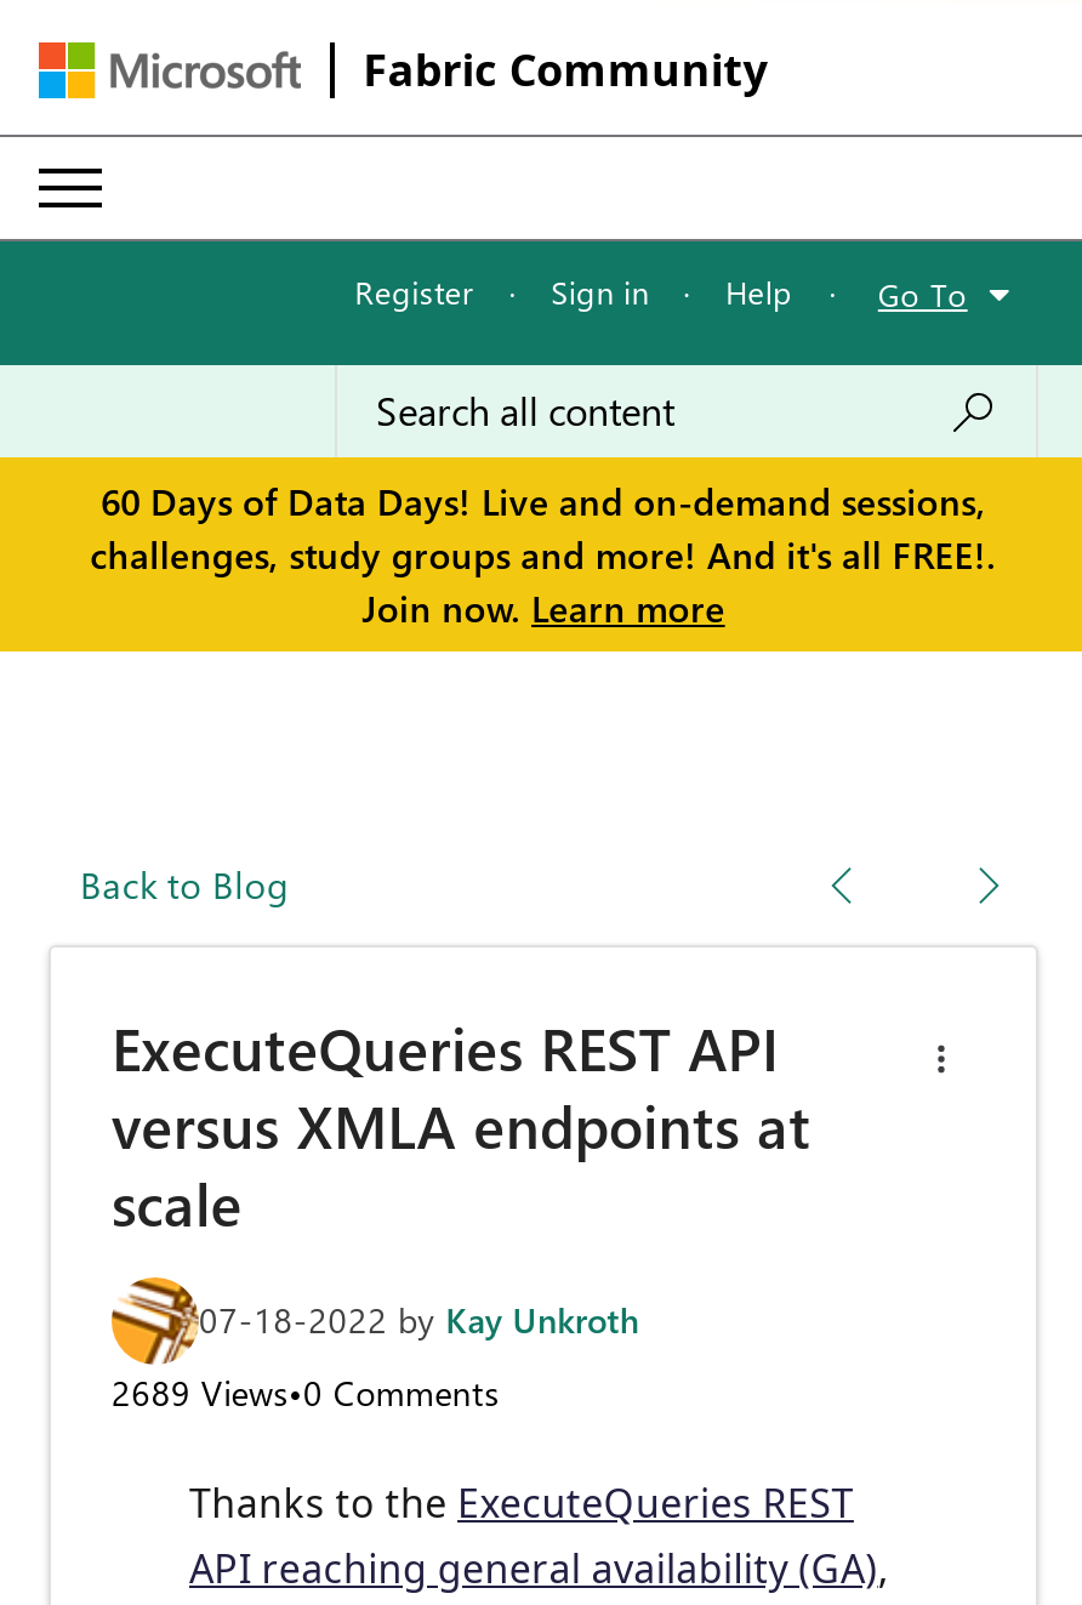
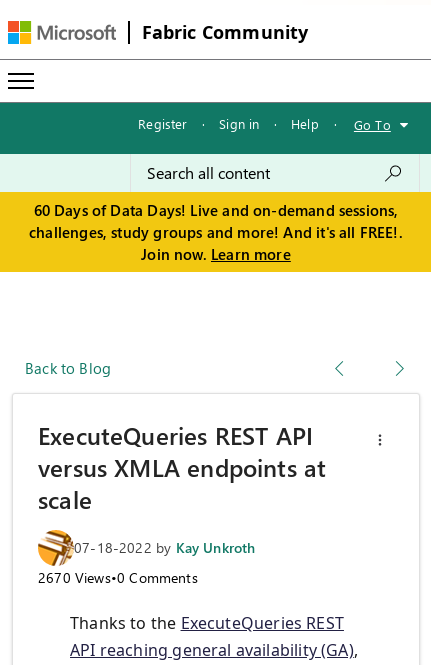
- 2689 Views•0 Comments
+ 2670 Views•0 Comments
